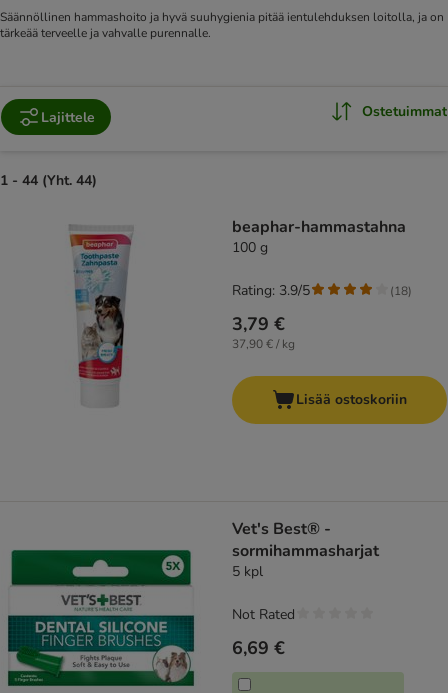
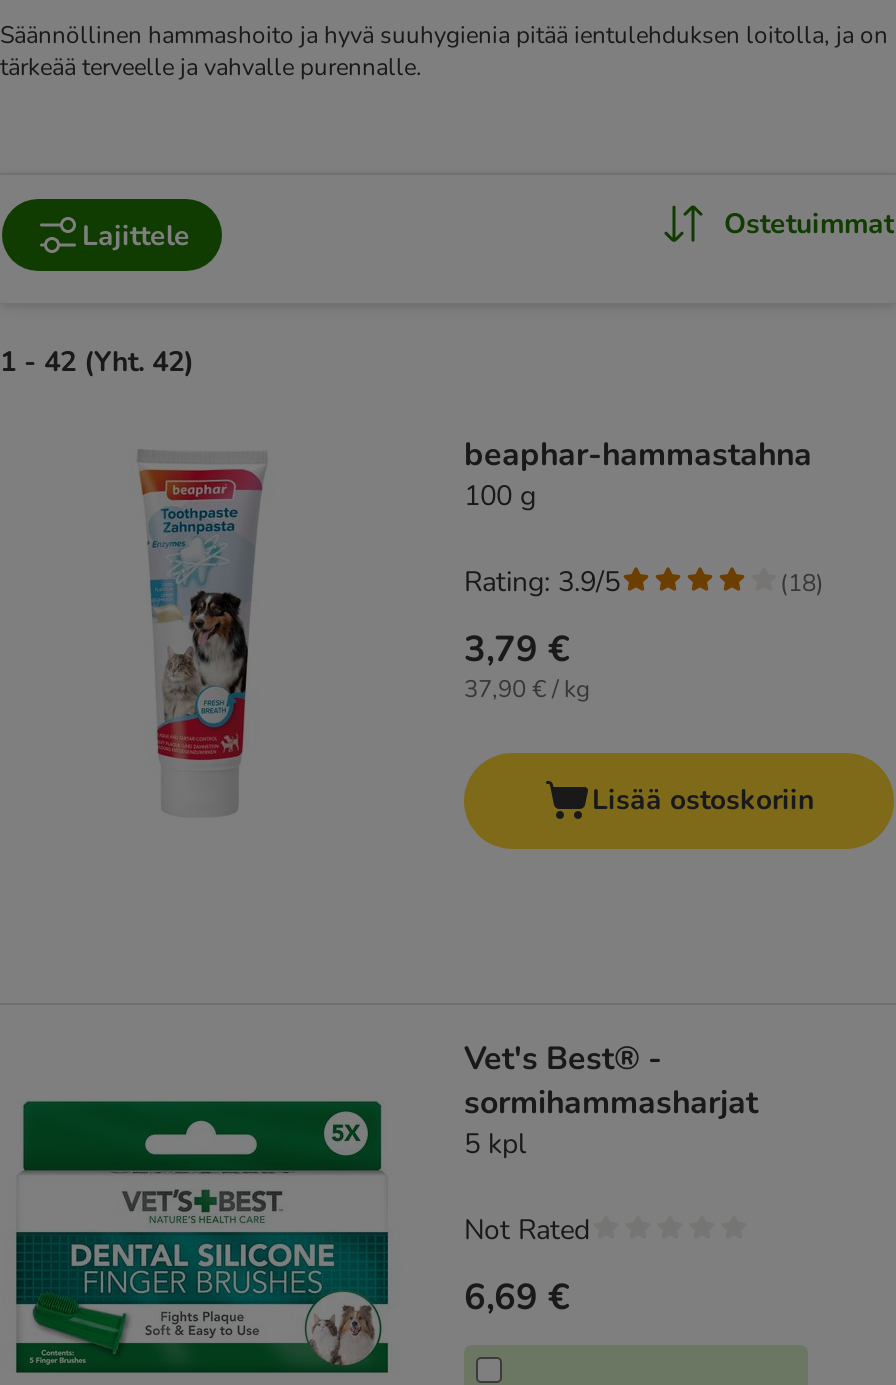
- 1 - 44 (Yht. 44)
+ 1 - 42 (Yht. 42)
